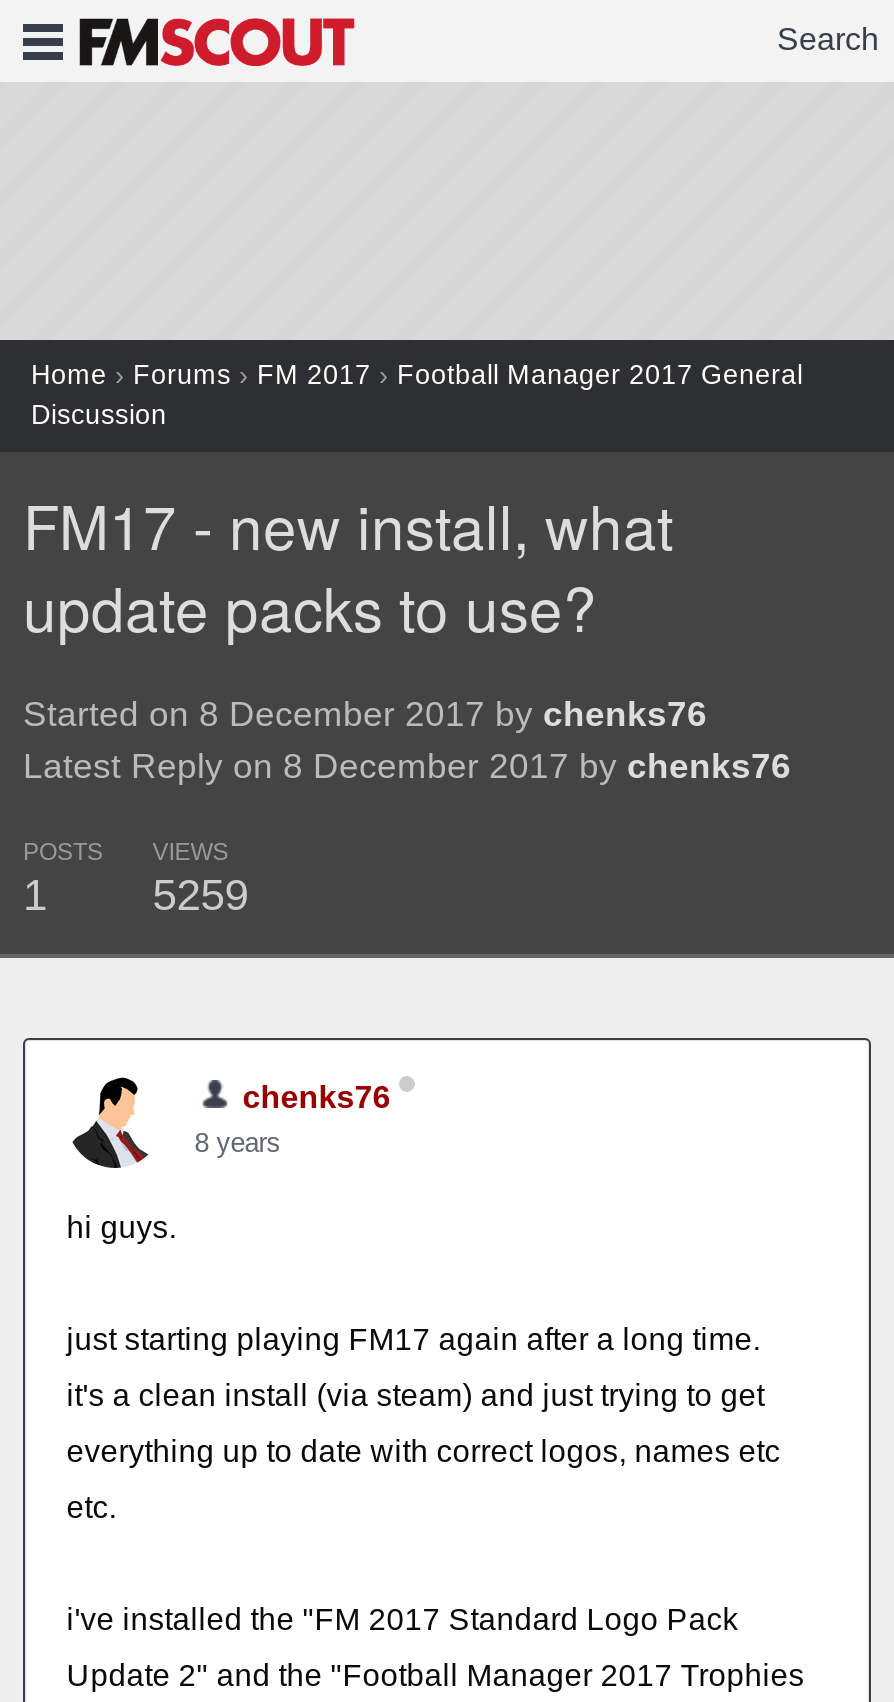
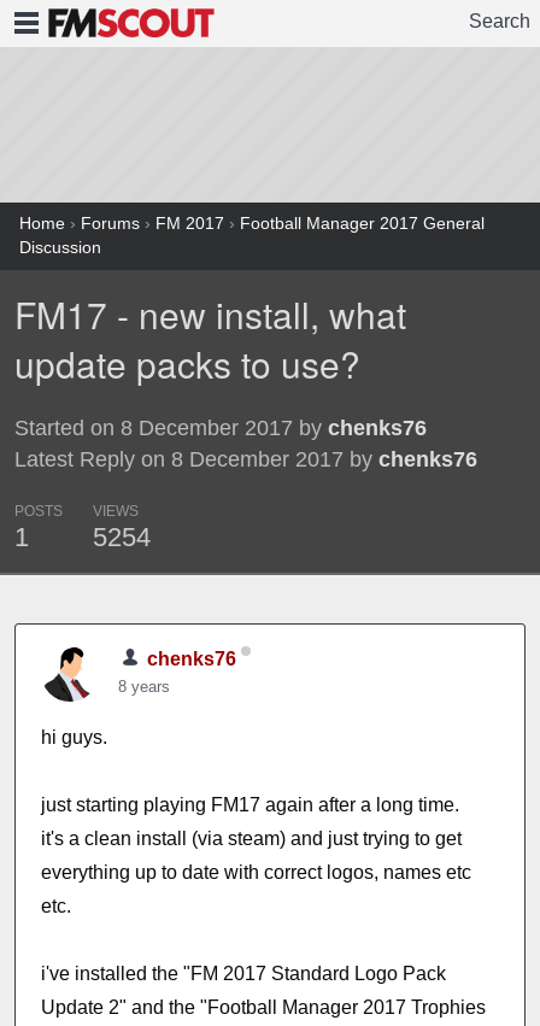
- 5259
+ 5254
